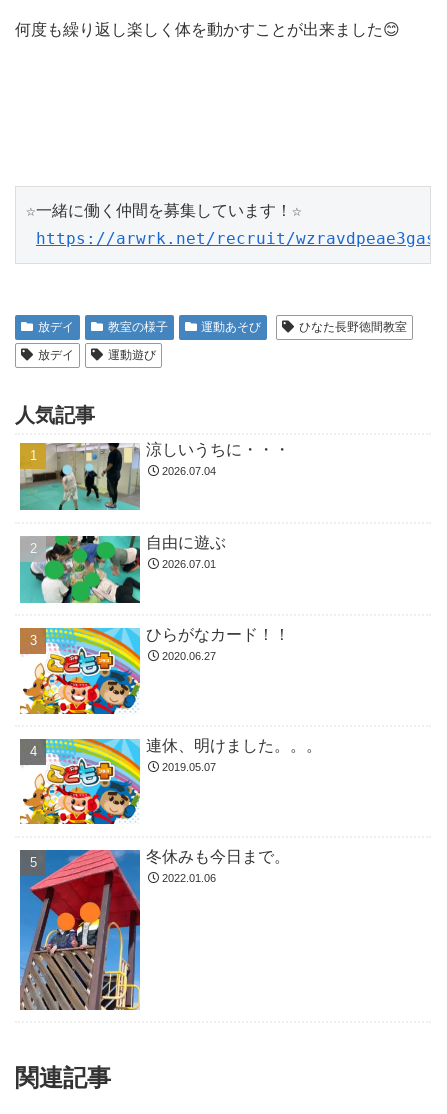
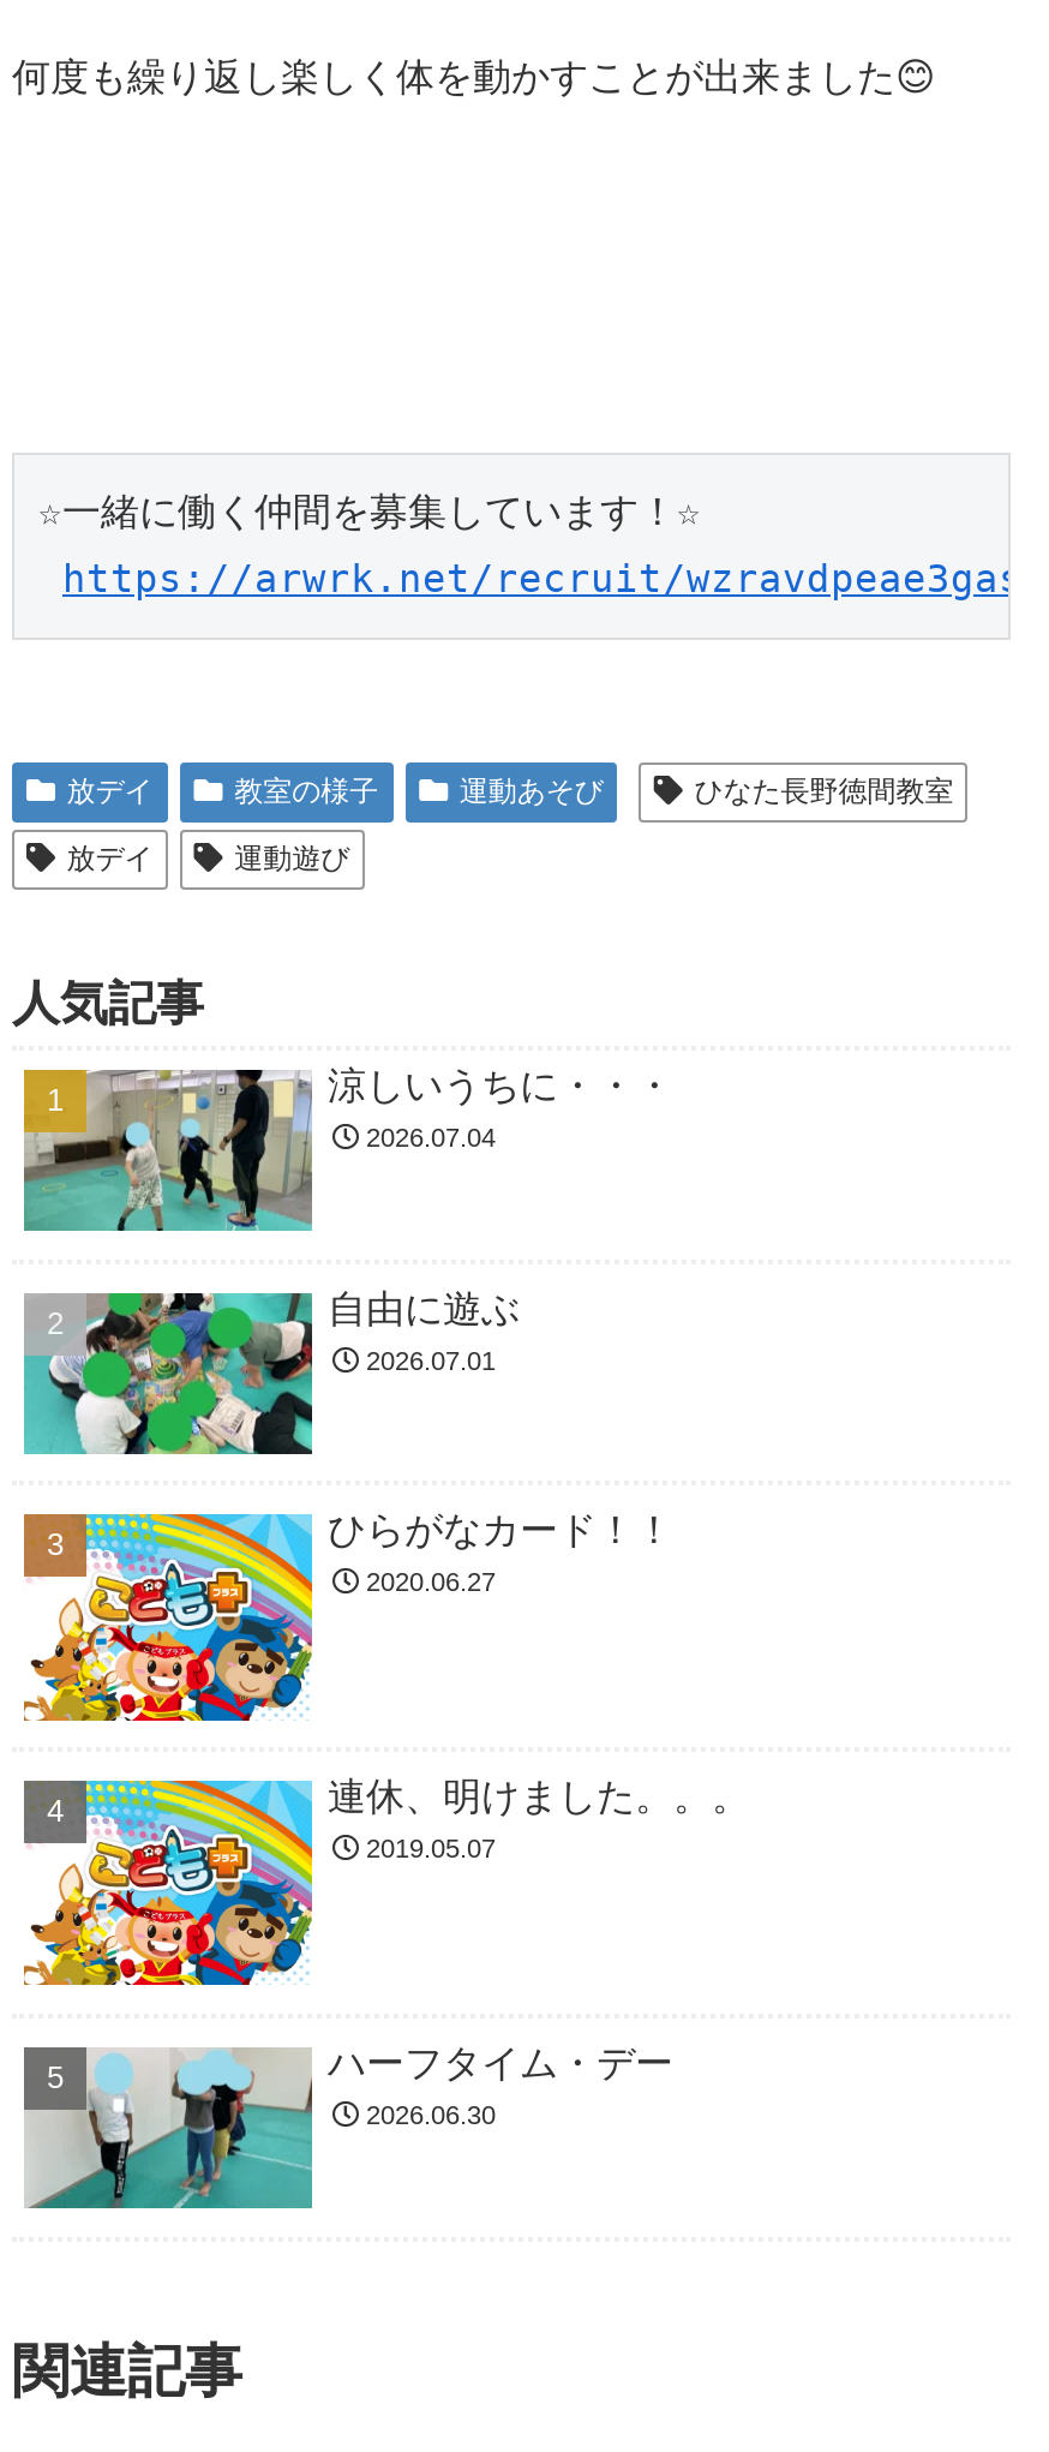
- [image]
- 冬休みも今日まで。
- 2022.01.06
+ [image]
+ ハーフタイム・デー
+ 2026.06.30
